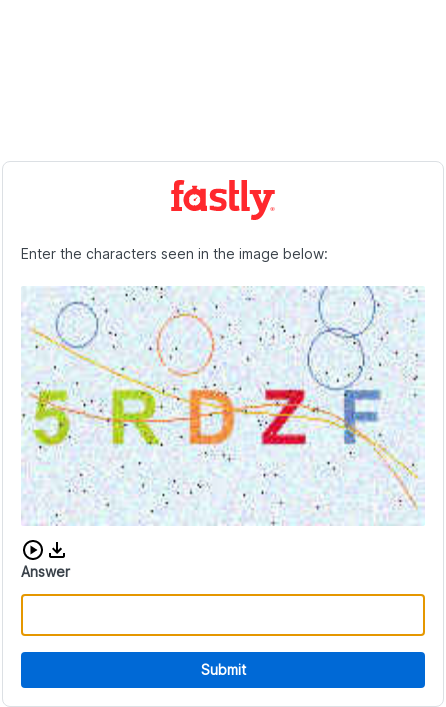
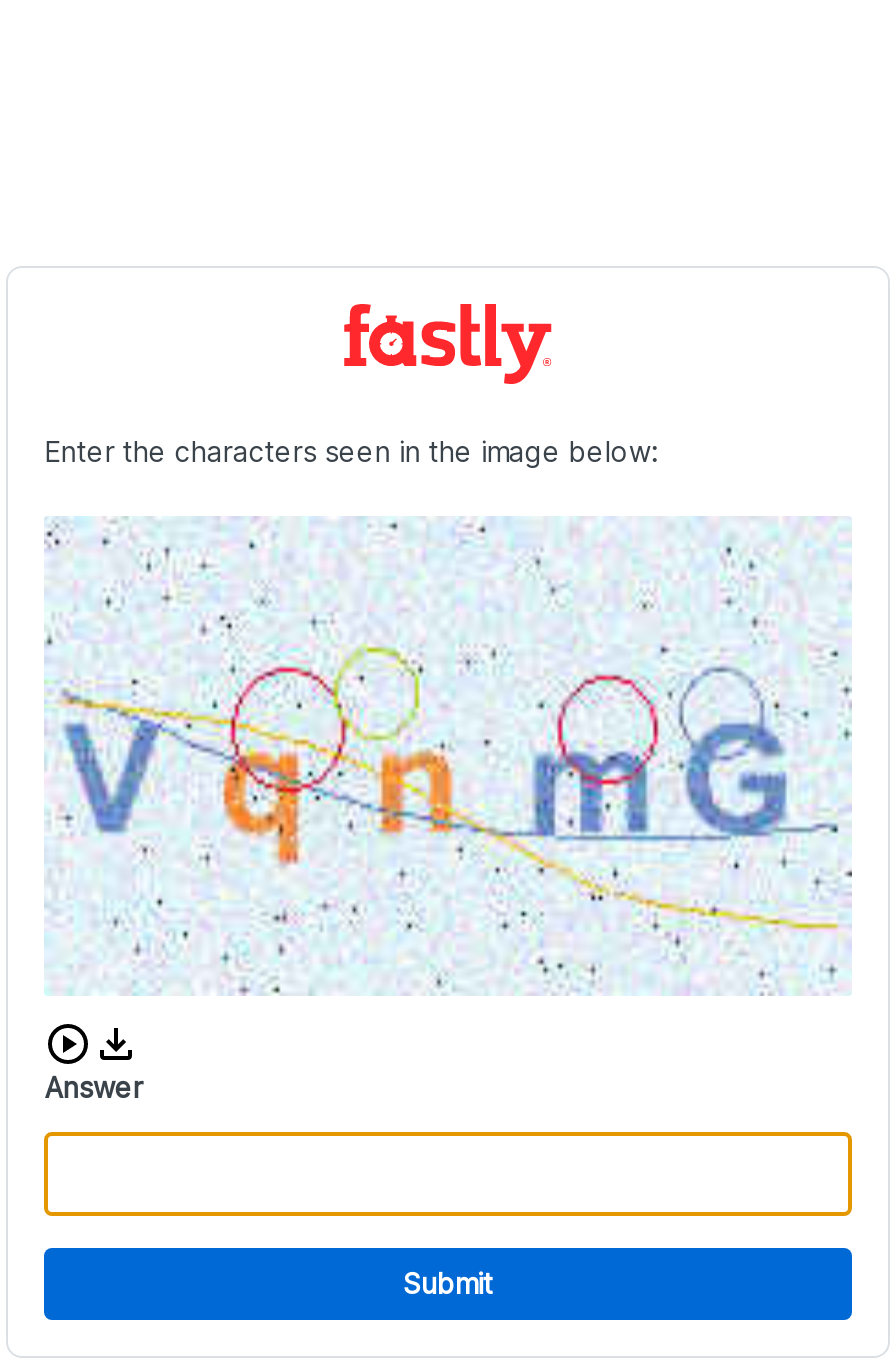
- [image]
+ [image]
